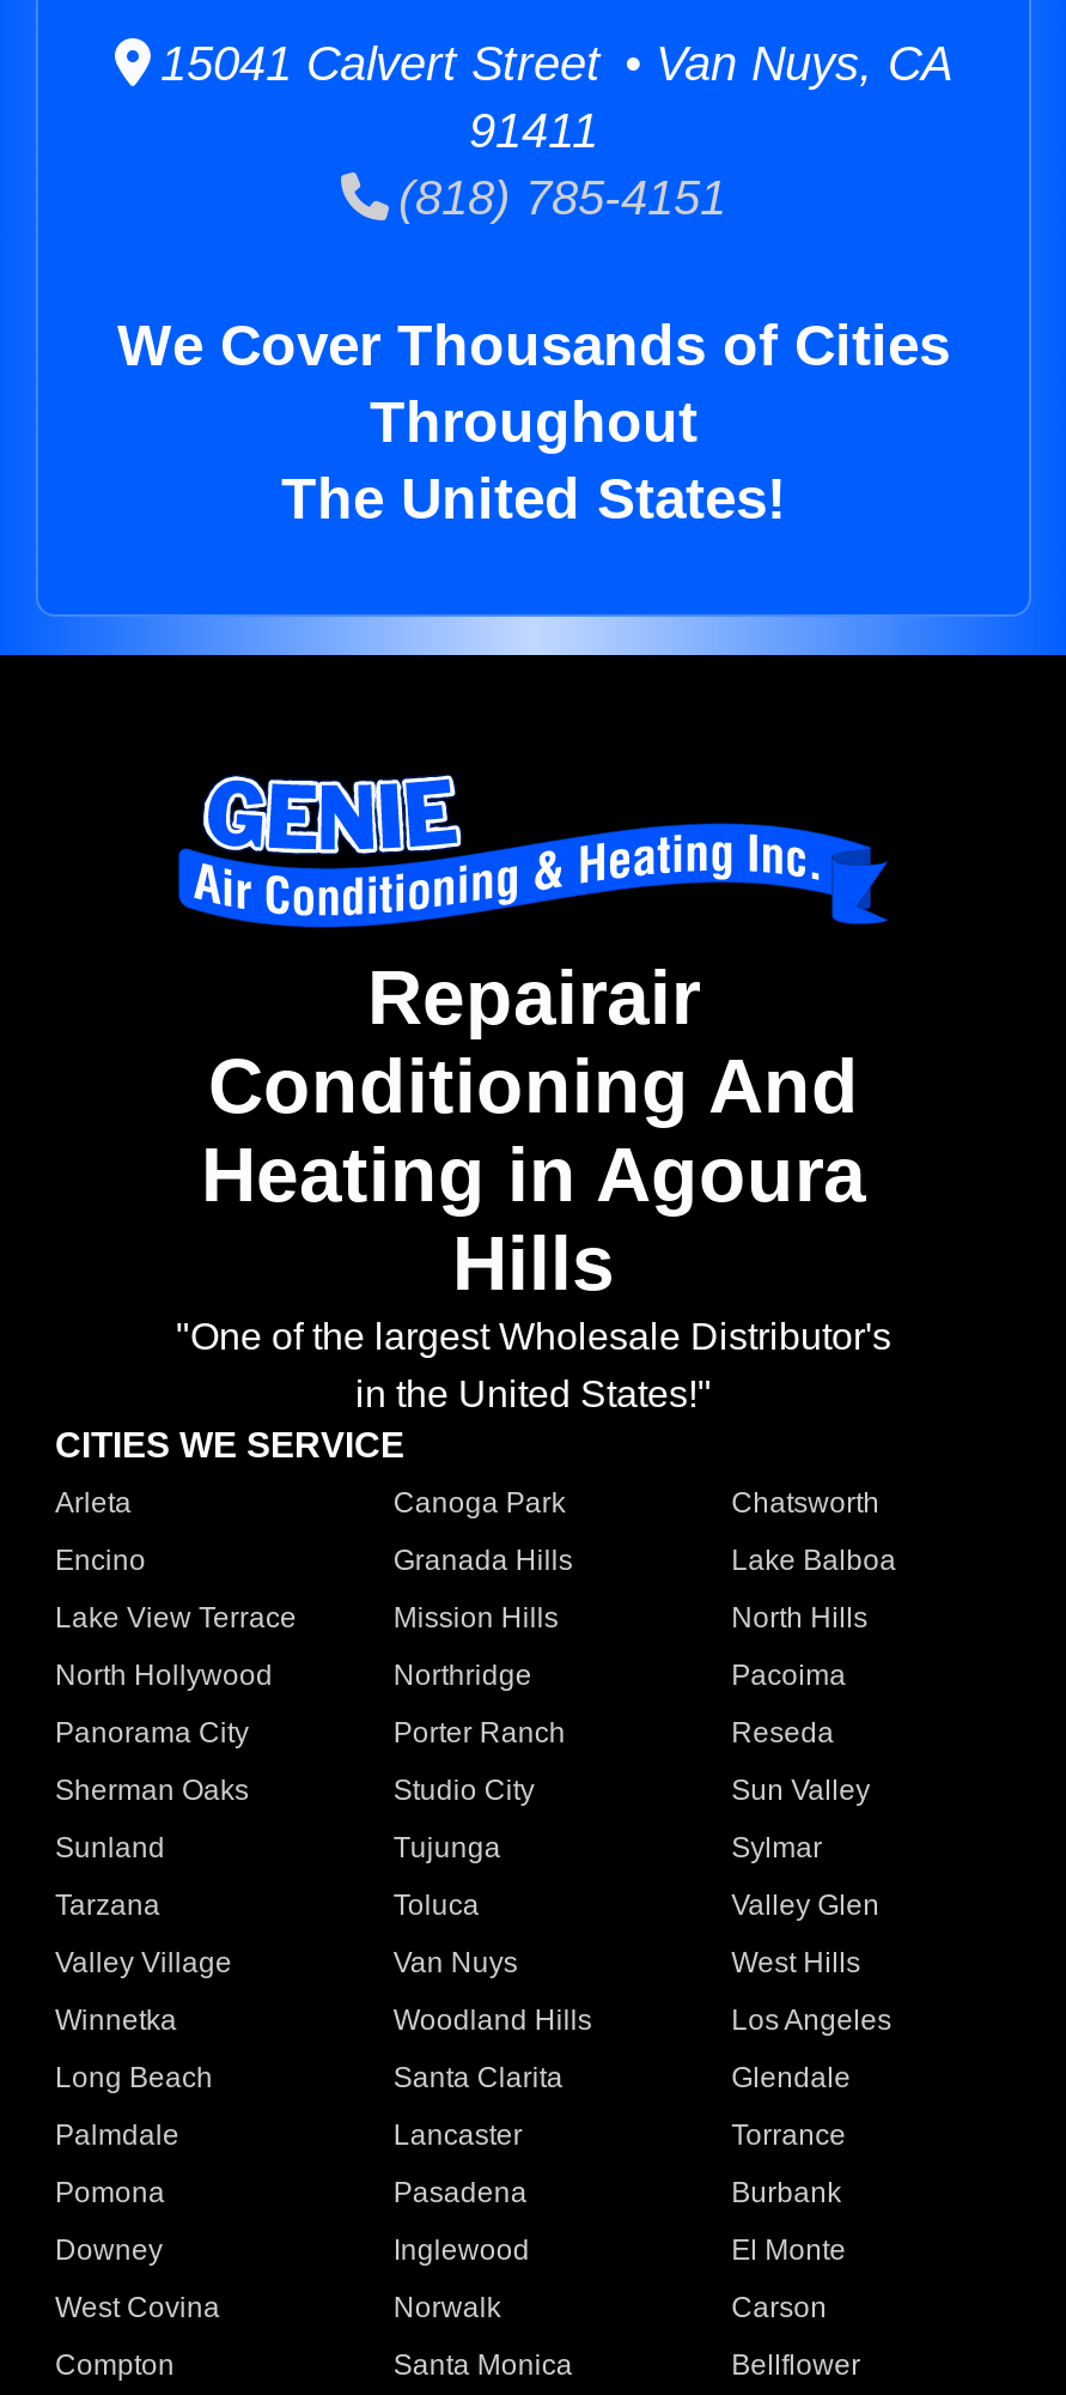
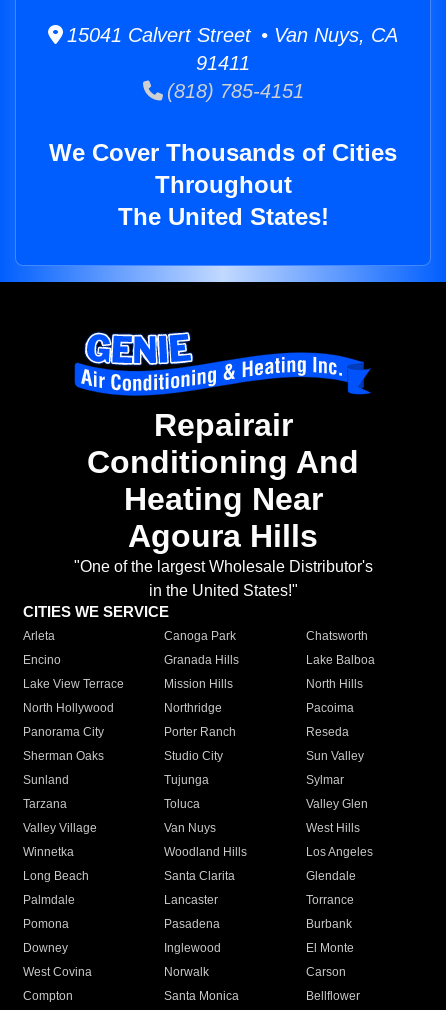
- Heating in Agoura
- Hills
+ Heating Near
+ Agoura Hills
